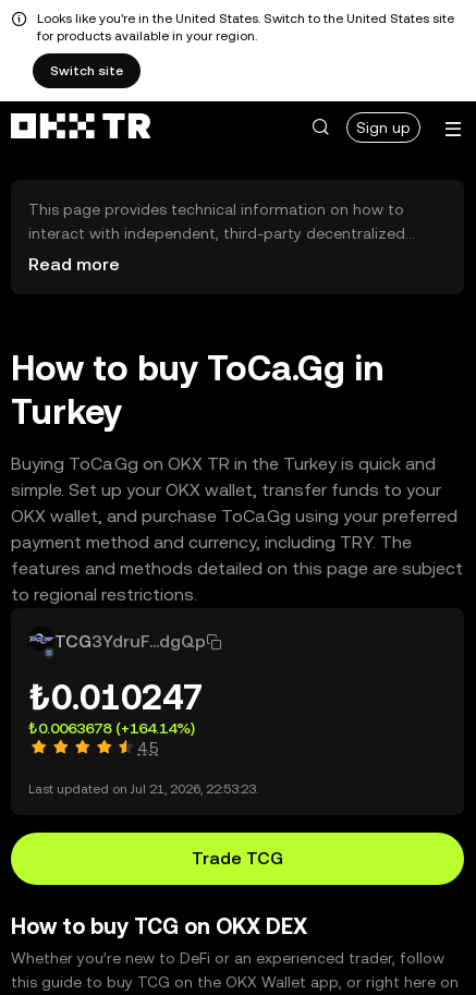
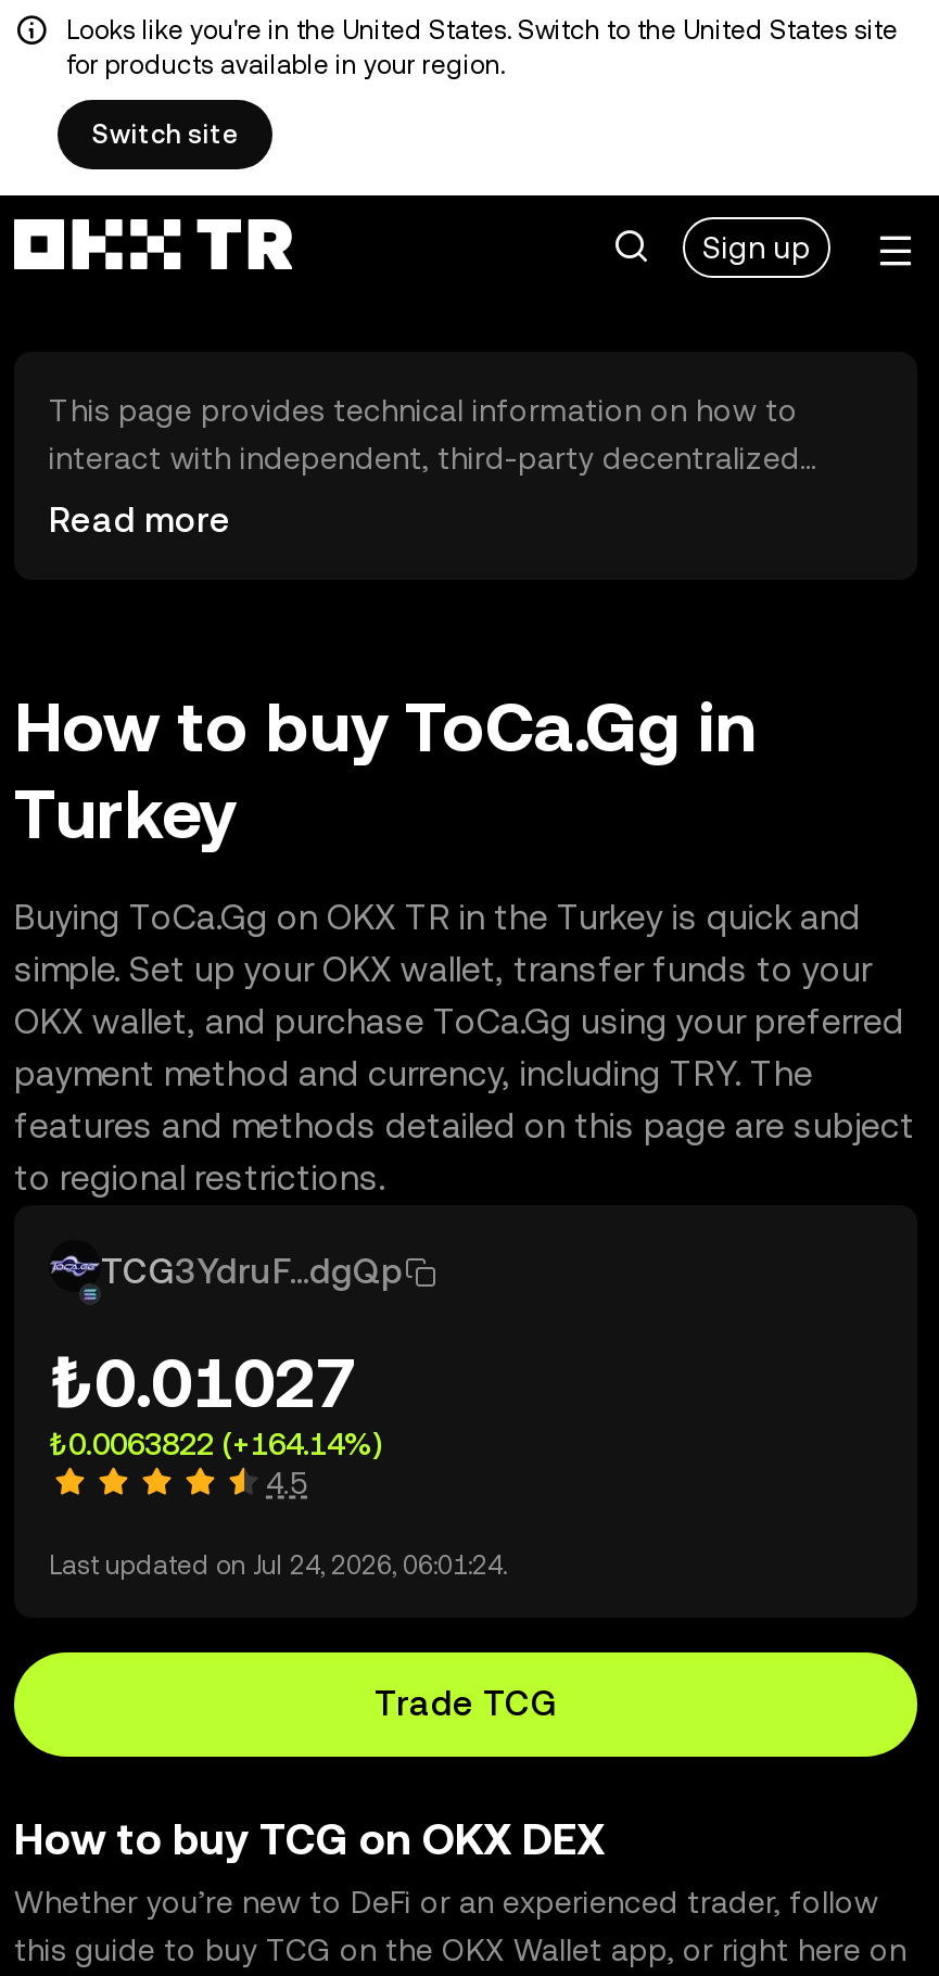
- ₺0.010247
+ ₺0.01027

- ₺0.0063678 (+164.14%)
+ ₺0.0063822 (+164.14%)

- Last updated on Jul 21, 2026, 22:53:23.
+ Last updated on Jul 24, 2026, 06:01:24.
